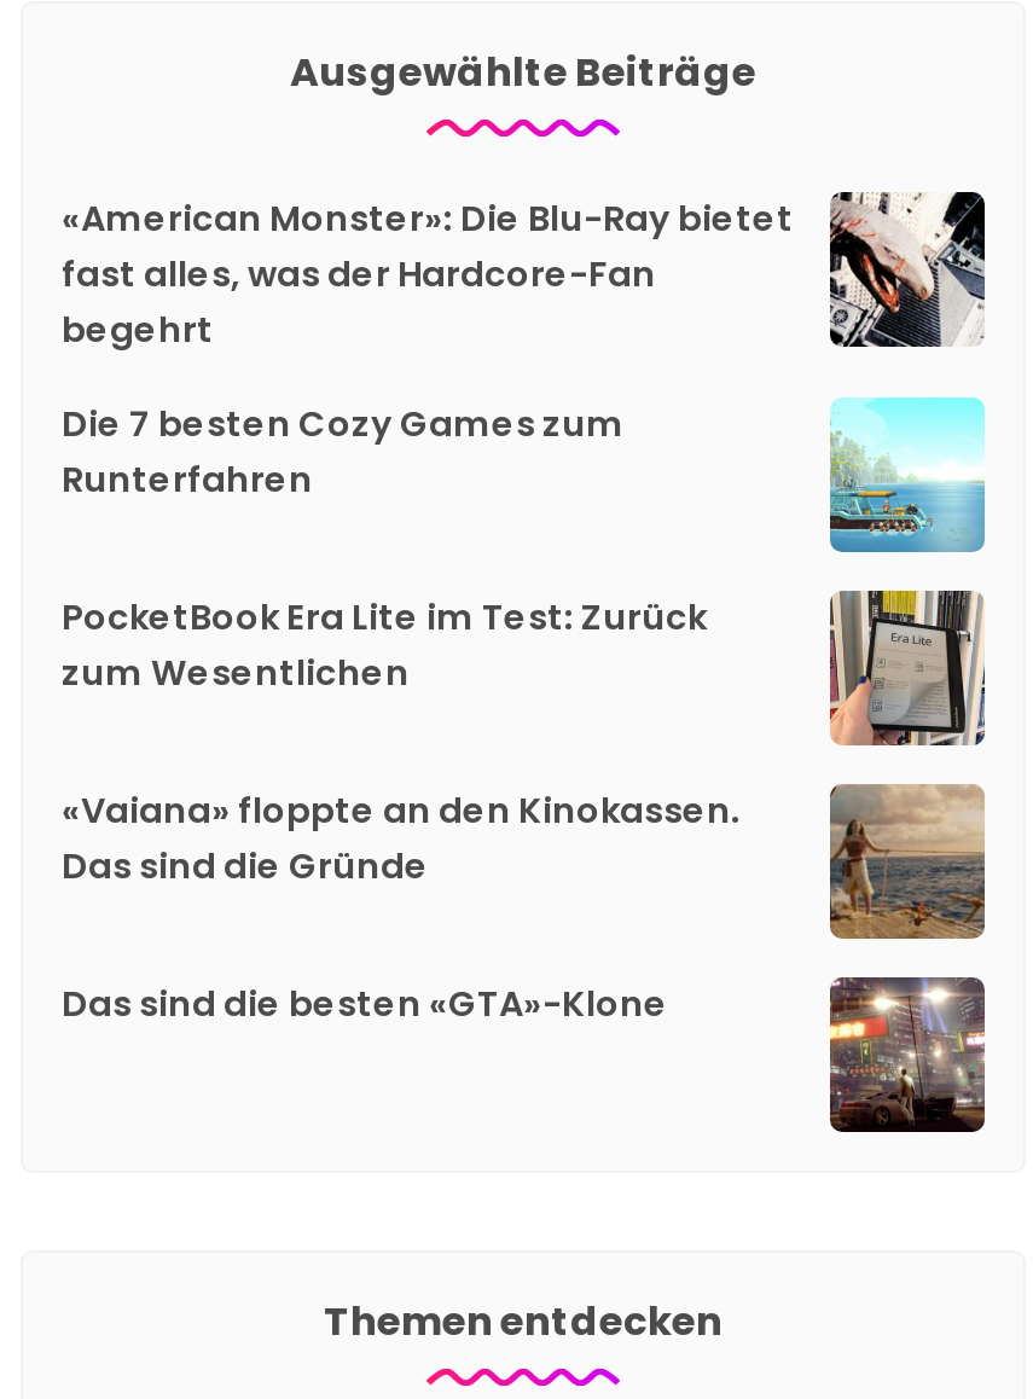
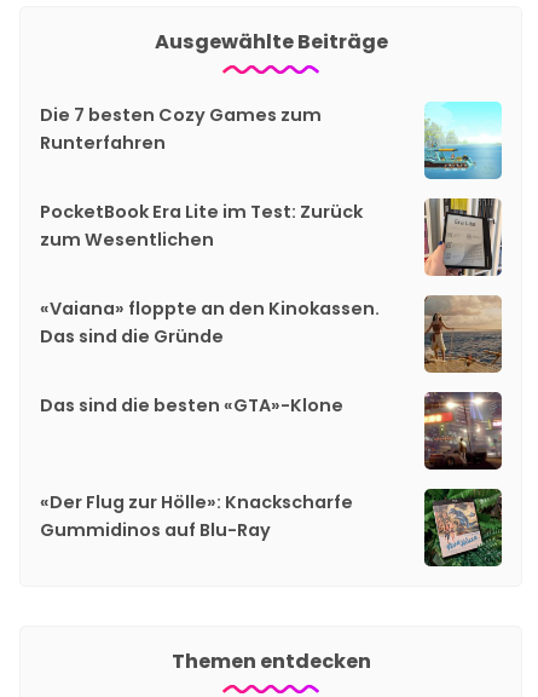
- [image]
- «American Monster»: Die Blu-Ray bietet
- fast alles, was der Hardcore-Fan
- begehrt

moved up: [image] | Die 7 besten Cozy Games zum | Runterfahren | PocketBook Era Lite im Test: Zurück | zum Wesentlichen | «Vaiana» floppte an den Kinokassen. | Das sind die Gründe | Das sind die besten «GTA»-Klone

moved up: [image]

+ «Der Flug zur Hölle»: Knackscharfe
+ Gummidinos auf Blu-Ray

+ [image]
